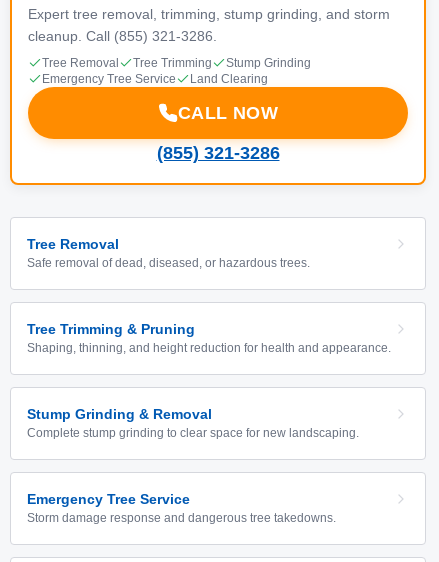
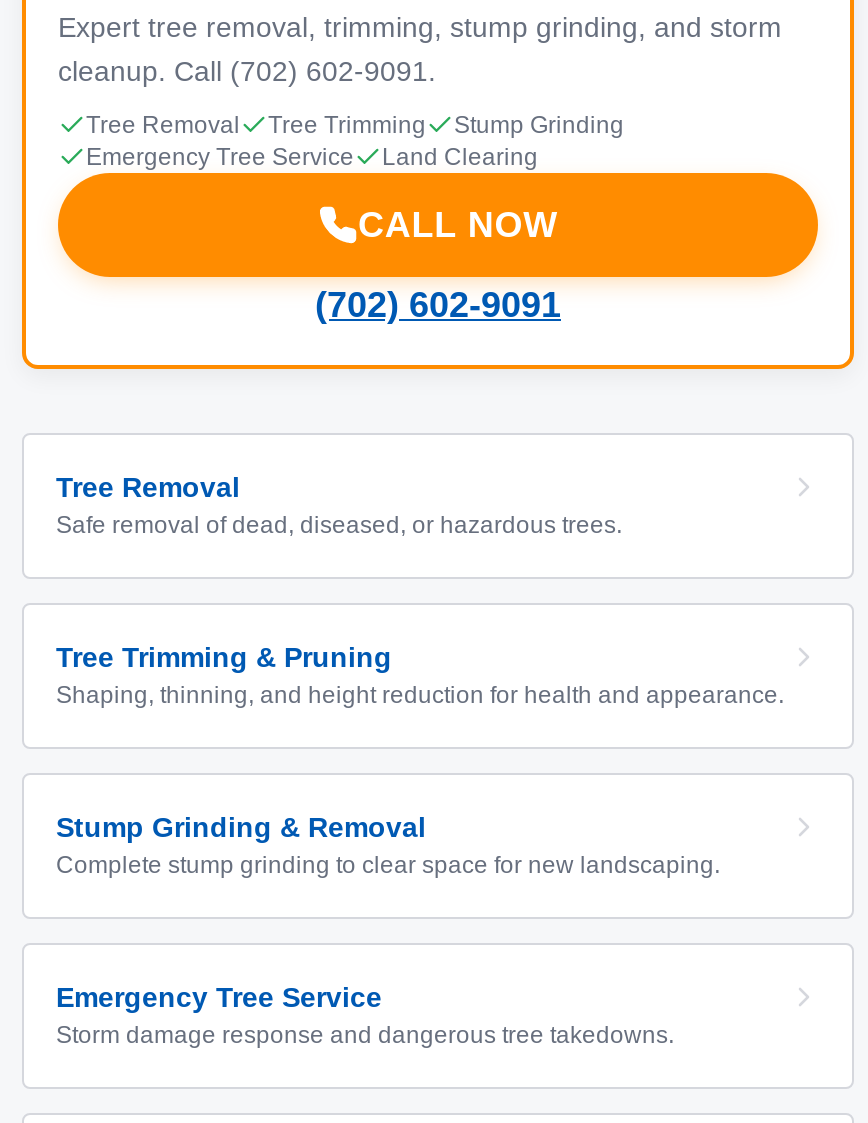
- cleanup. Call (855) 321-3286.
+ cleanup. Call (702) 602-9091.

- (855) 321-3286
+ (702) 602-9091
